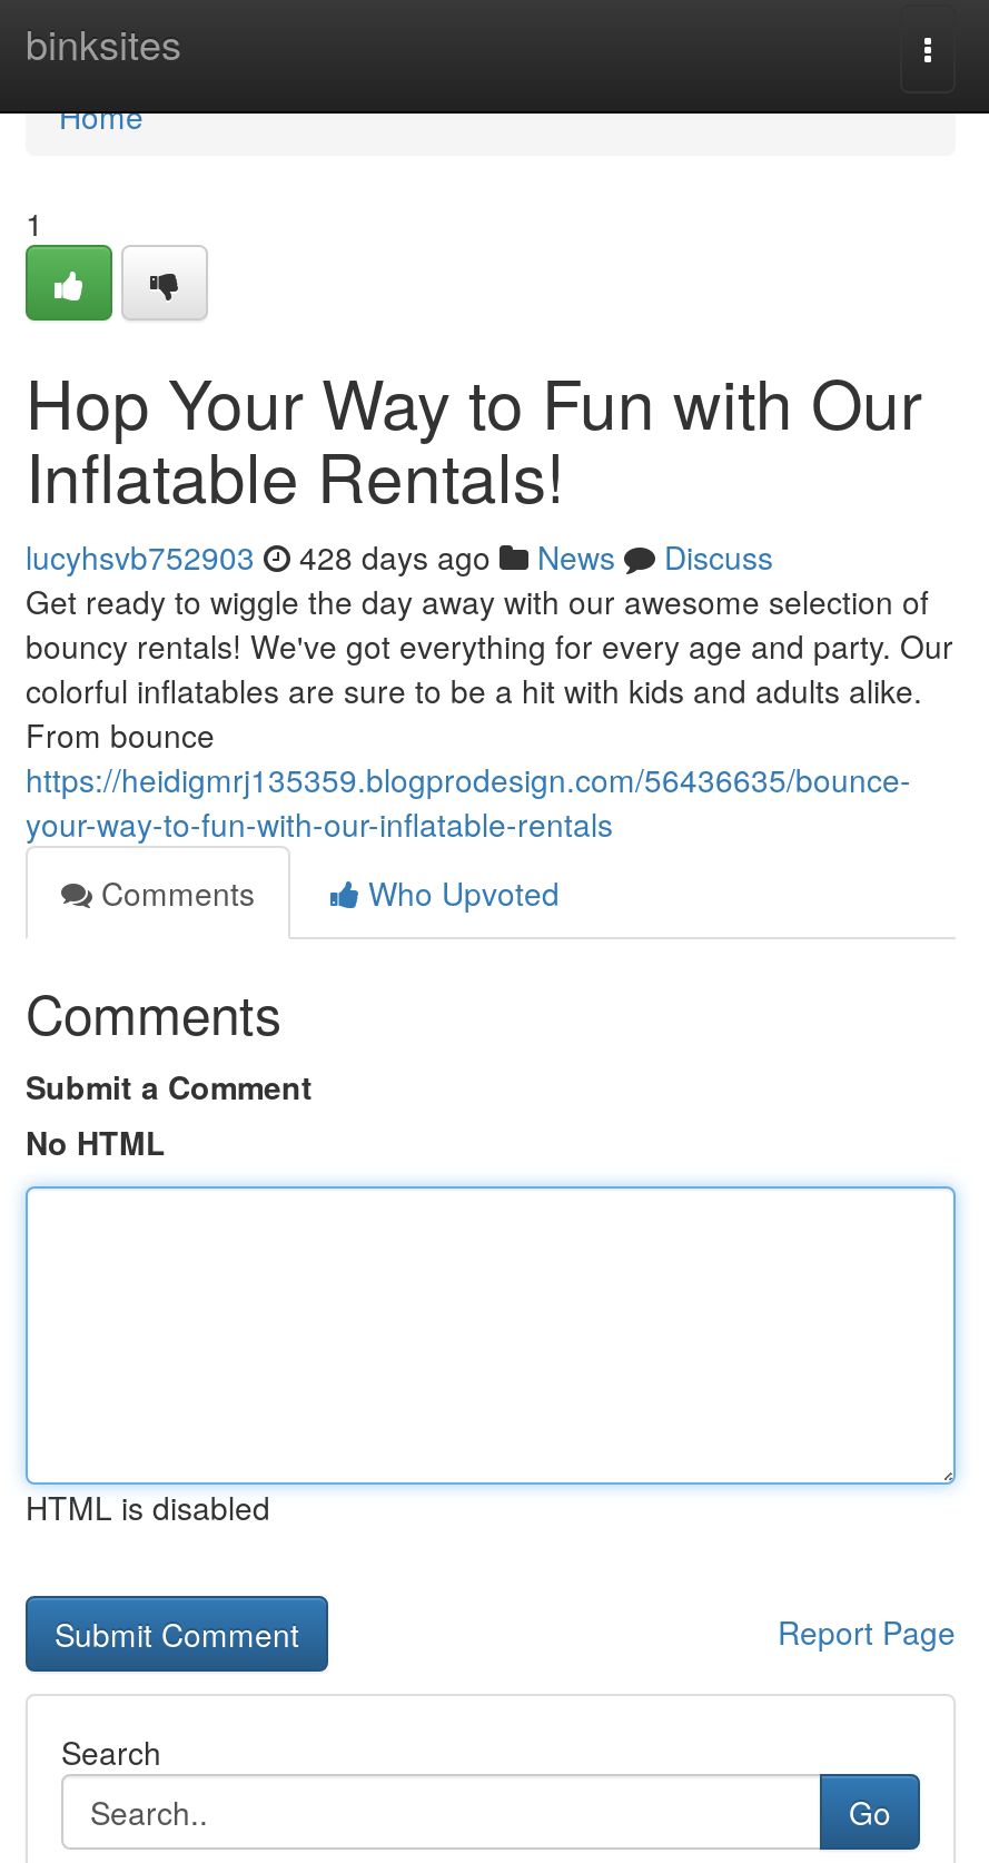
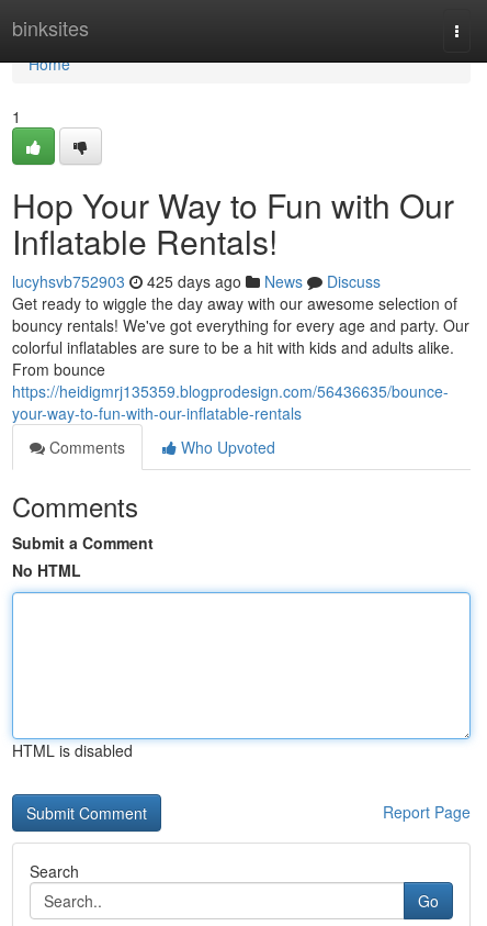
- lucyhsvb752903 428 days ago News Discuss
+ lucyhsvb752903 425 days ago News Discuss
